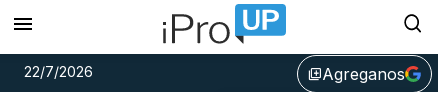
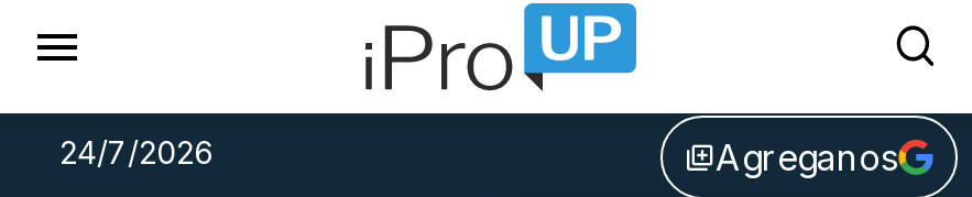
- 22/7/2026
+ 24/7/2026
